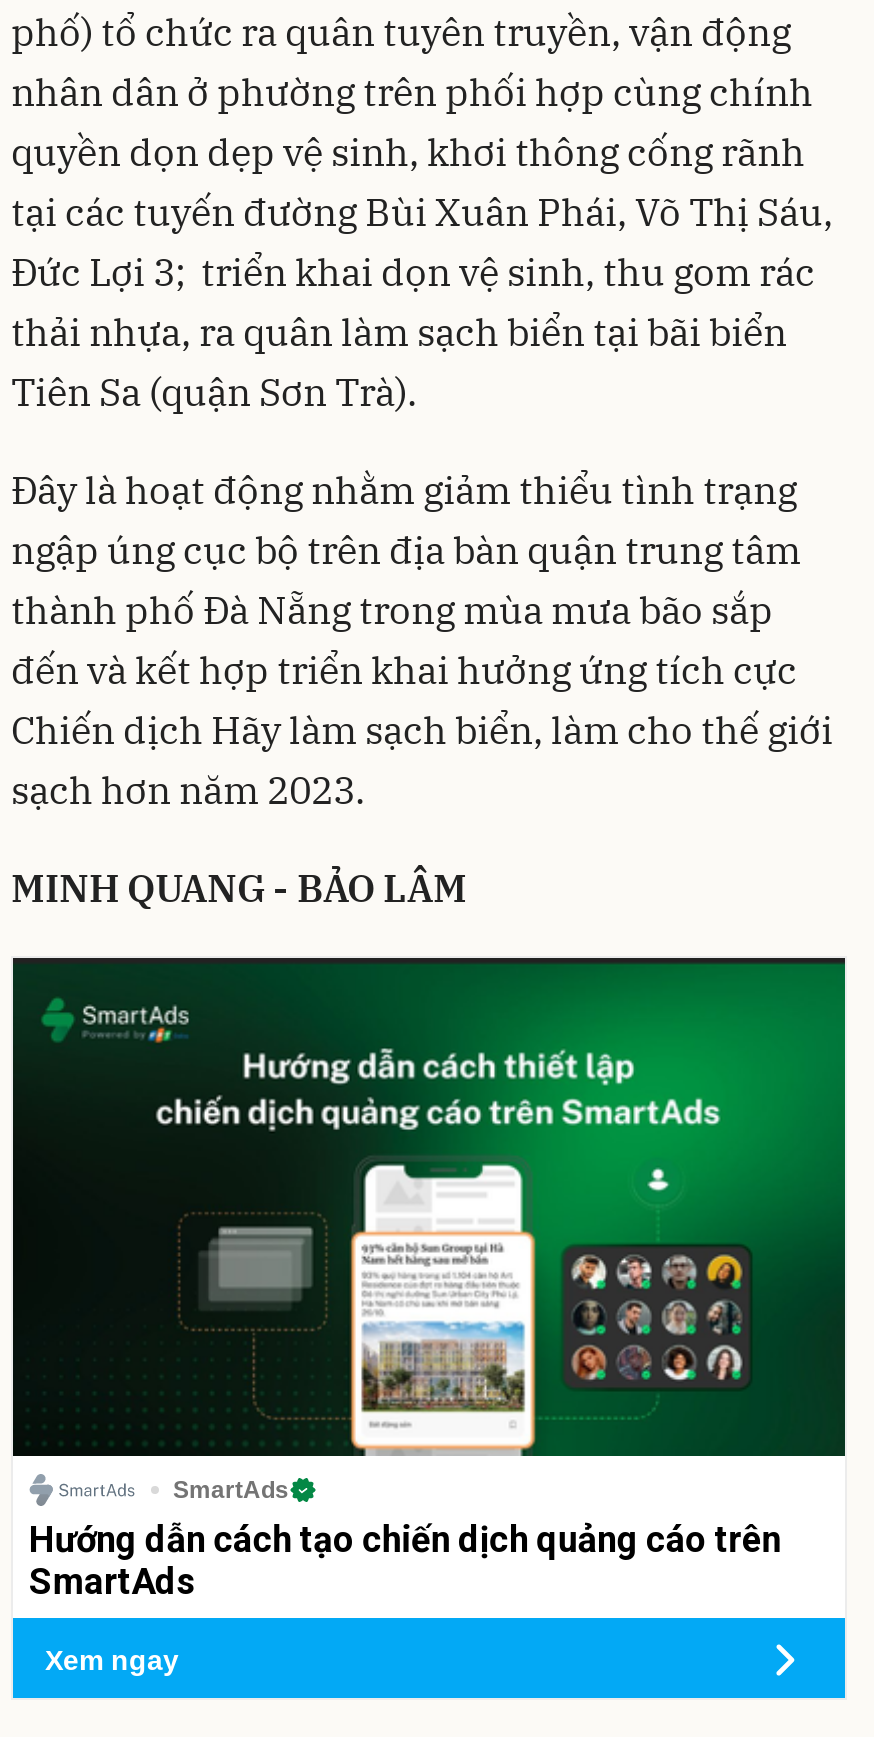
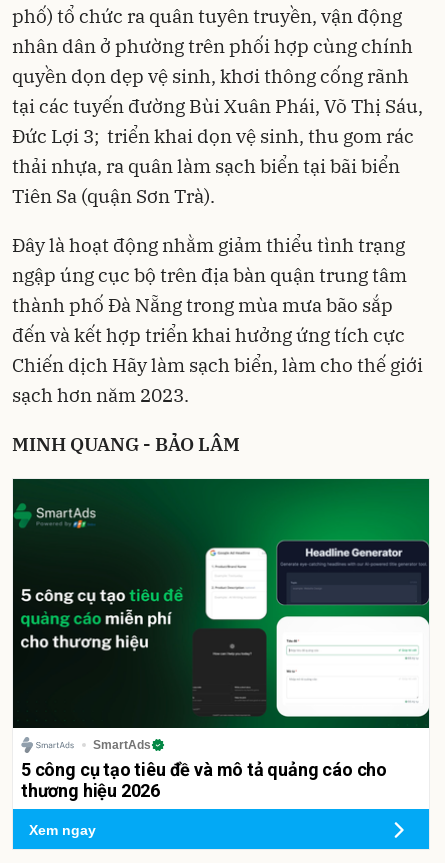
- [image]
- Hướng dẫn cách tạo chiến dịch quảng cáo trên
- SmartAds
+ [image]
+ 5 công cụ tạo tiêu đề và mô tả quảng cáo cho
+ thương hiệu 2026
